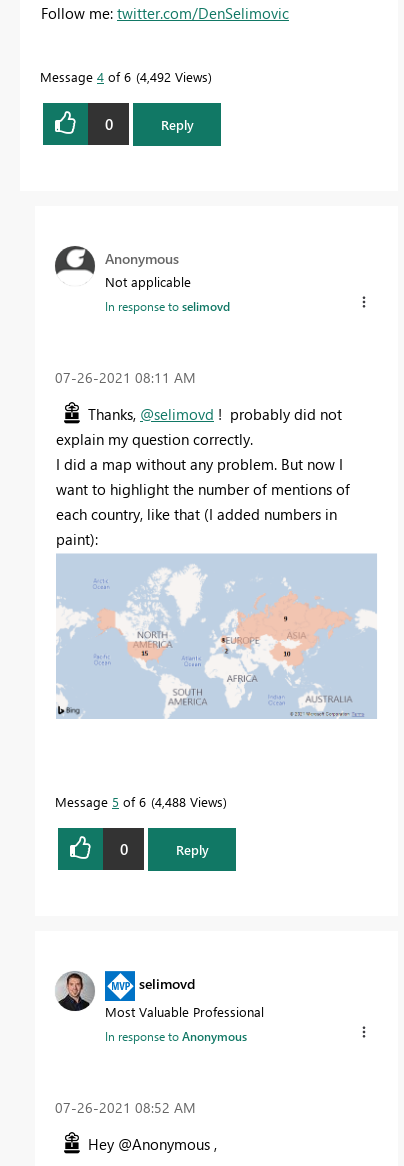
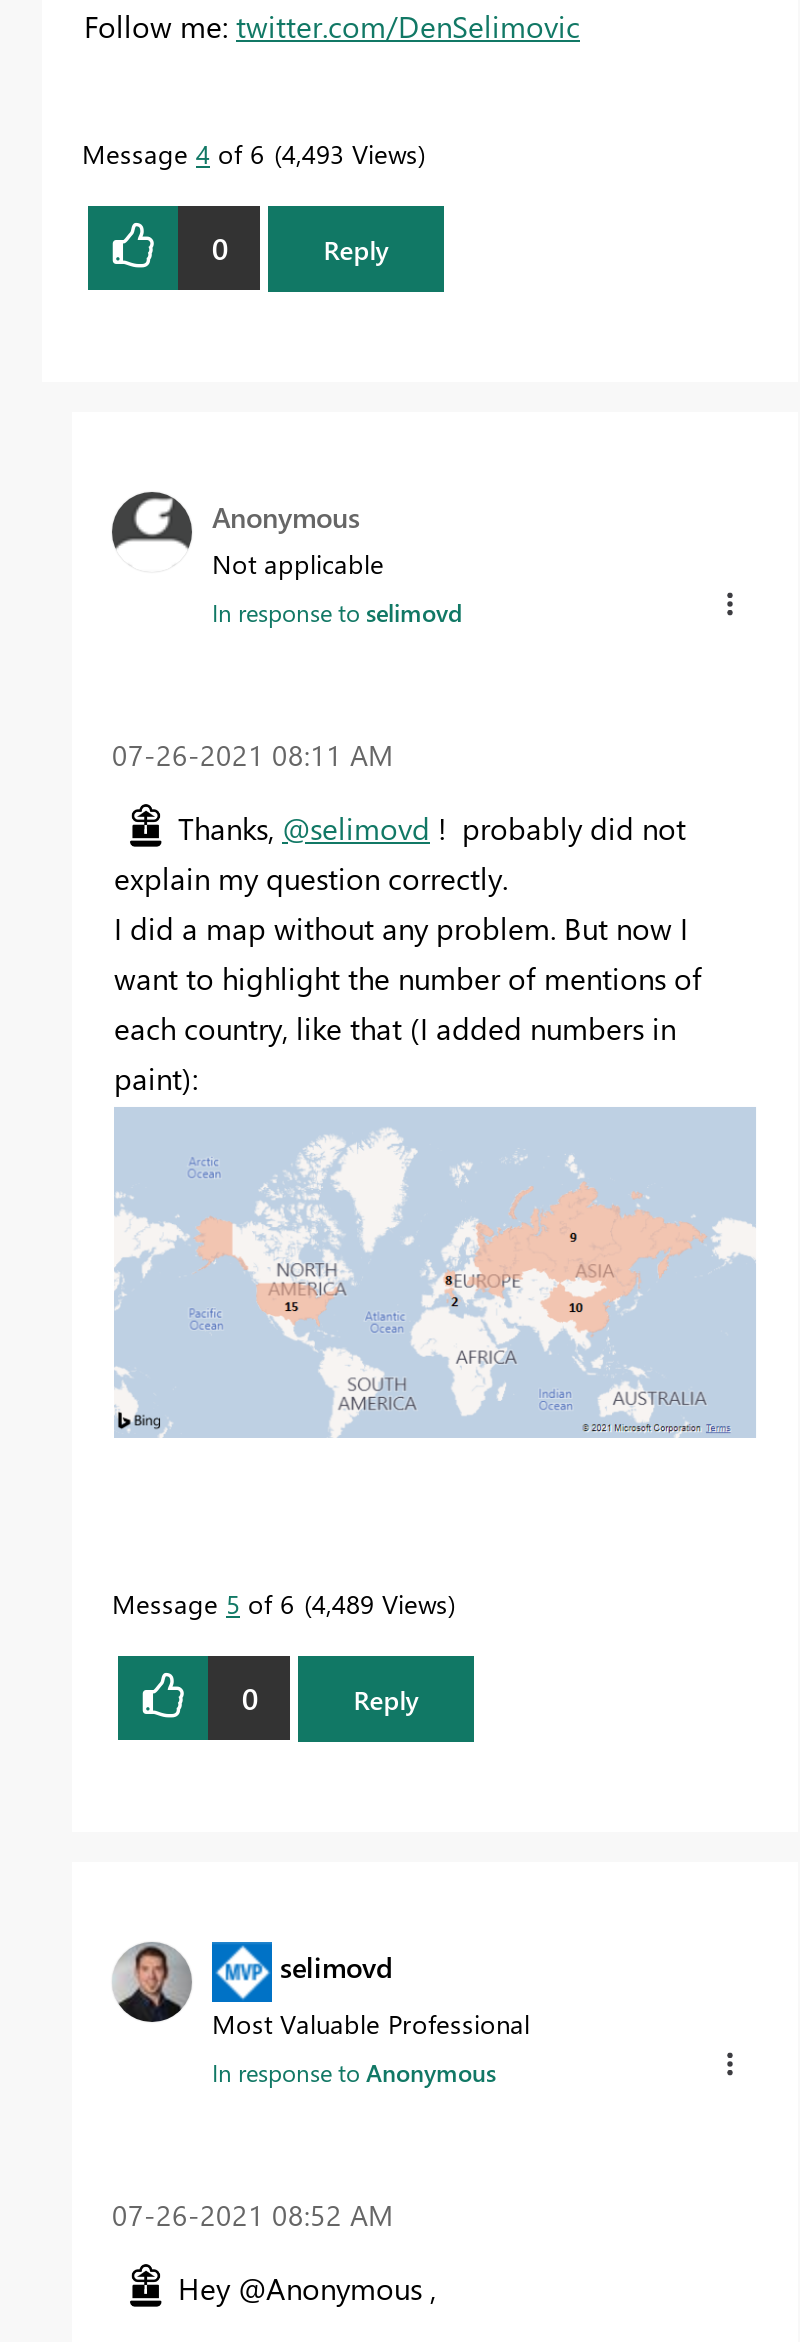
- Message 4 of 6 4,492 Views
+ Message 4 of 6 4,493 Views

- Message 5 of 6 4,488 Views
+ Message 5 of 6 4,489 Views
